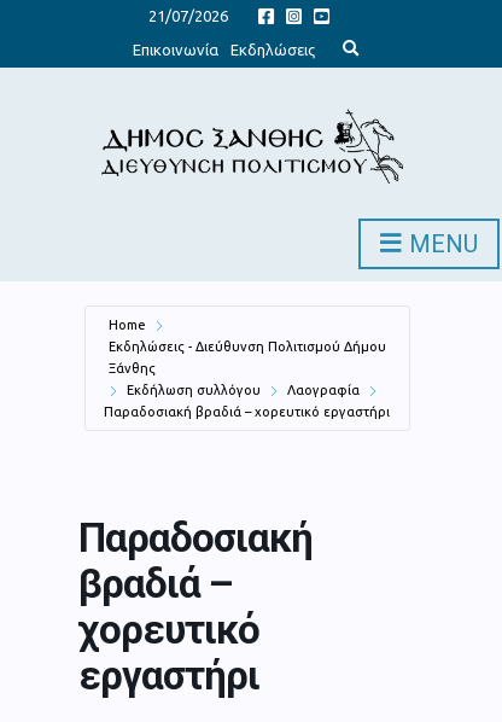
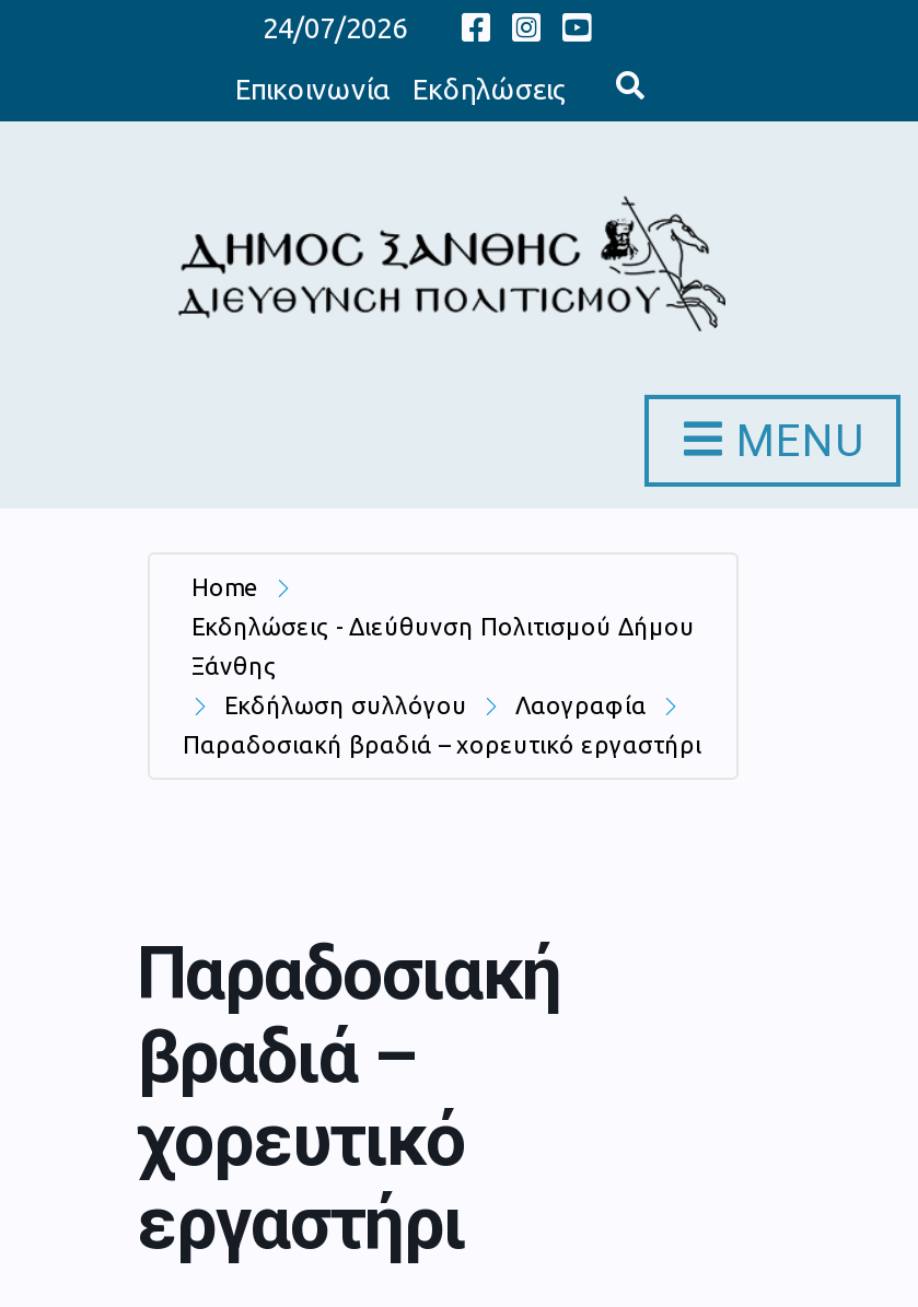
- 21/07/2026
+ 24/07/2026
